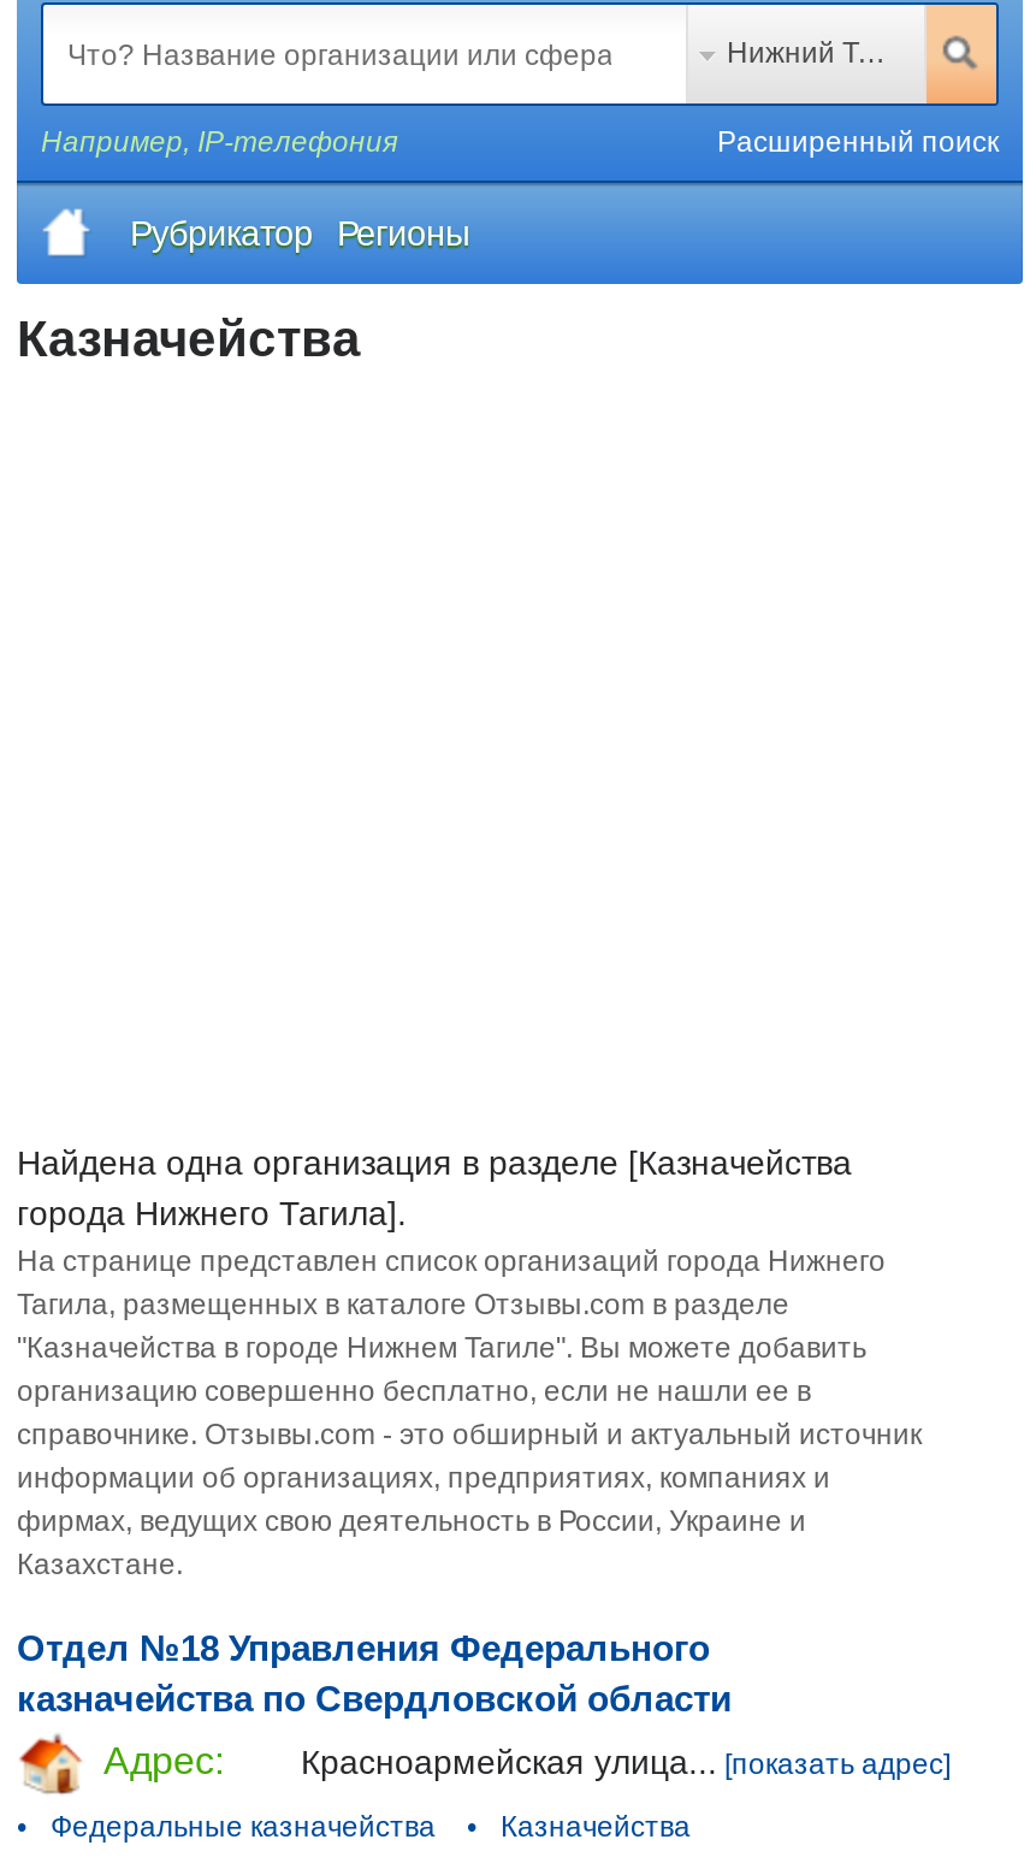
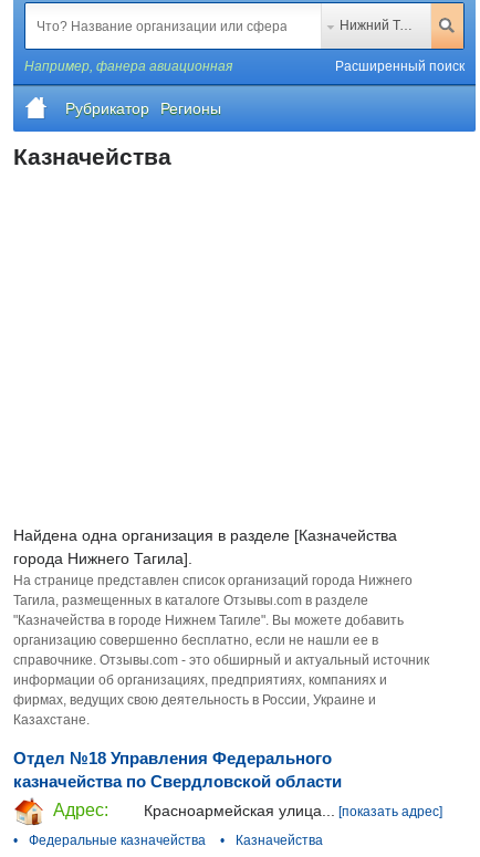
- Например, IP-телефония
+ Например, фанера авиационная
